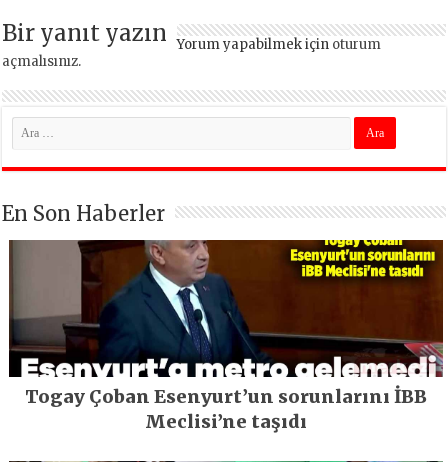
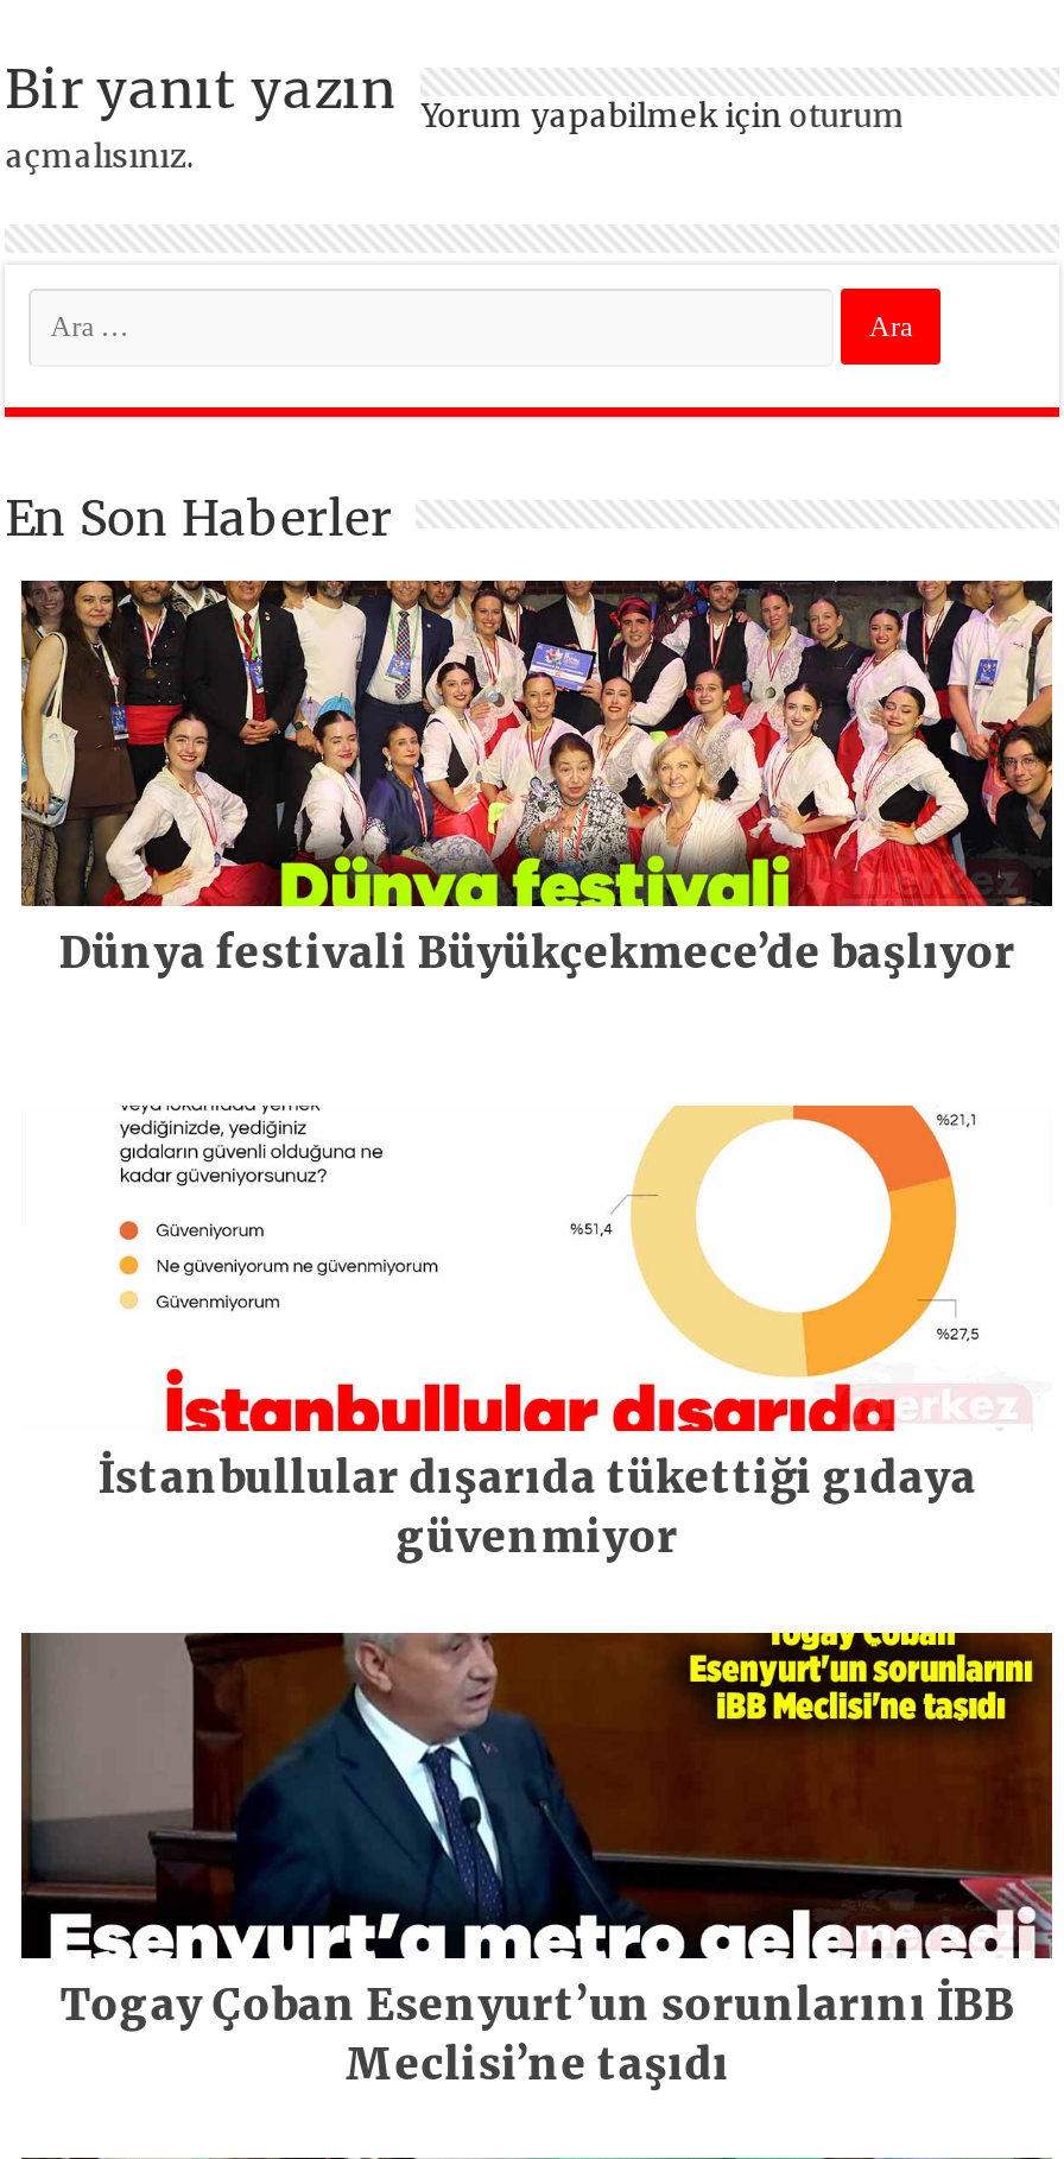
+ [image]
+ Dünya festivali Büyükçekmece’de başlıyor

+ [image]
+ İstanbullular dışarıda tükettiği gıdaya
+ güvenmiyor
